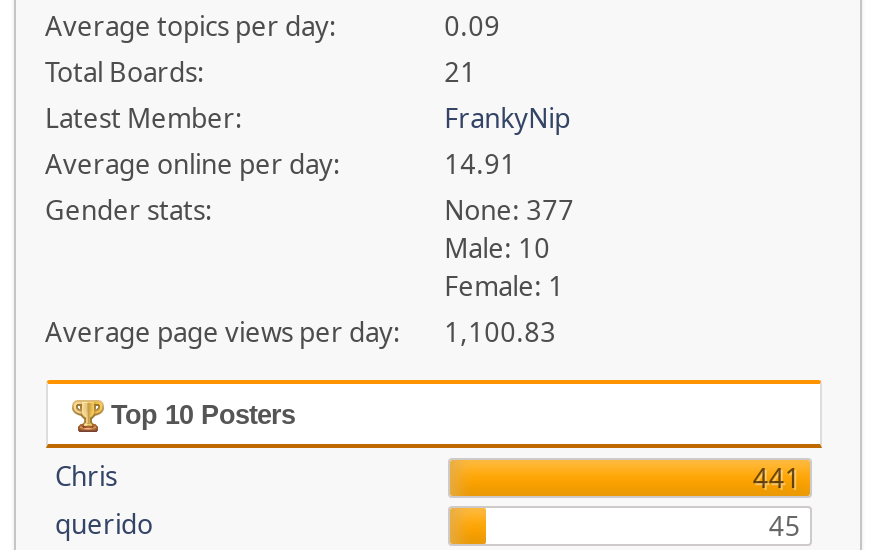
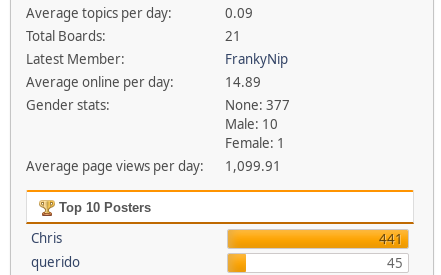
- 14.91
+ 14.89

- Average page views per day: 1,100.83
+ Average page views per day: 1,099.91
